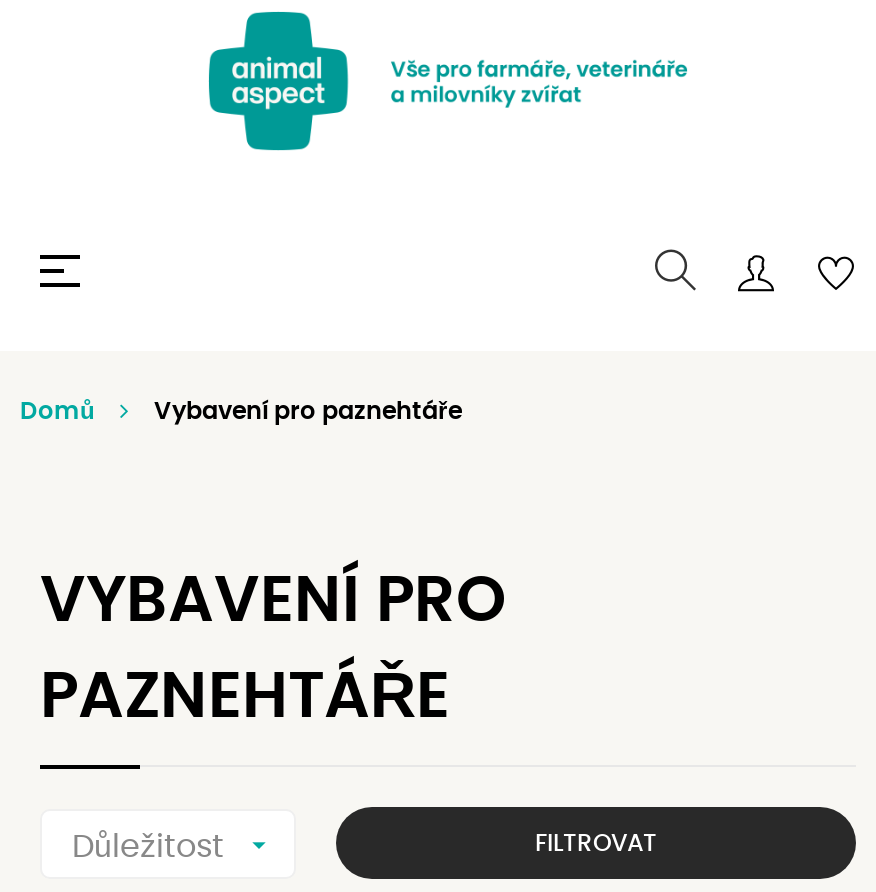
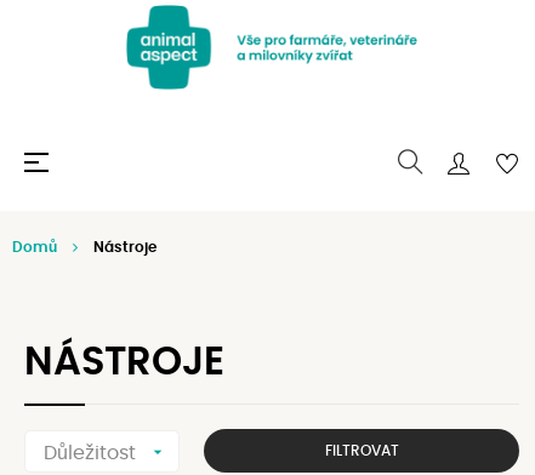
- Vybavení pro paznehtáře
- VYBAVENÍ PRO
- PAZNEHTÁŘE
+ Nástroje
+ NÁSTROJE
